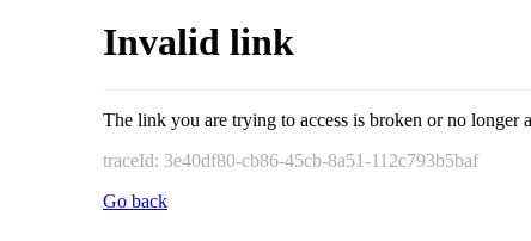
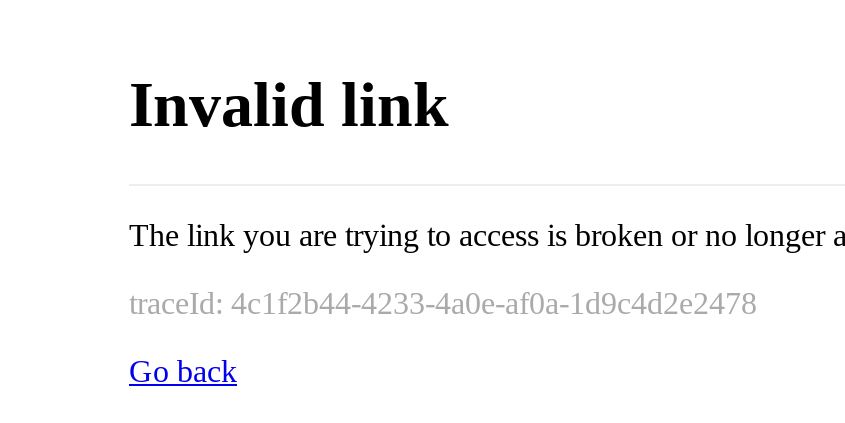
- traceId: 3e40df80-cb86-45cb-8a51-112c793b5baf
+ traceId: 4c1f2b44-4233-4a0e-af0a-1d9c4d2e2478
